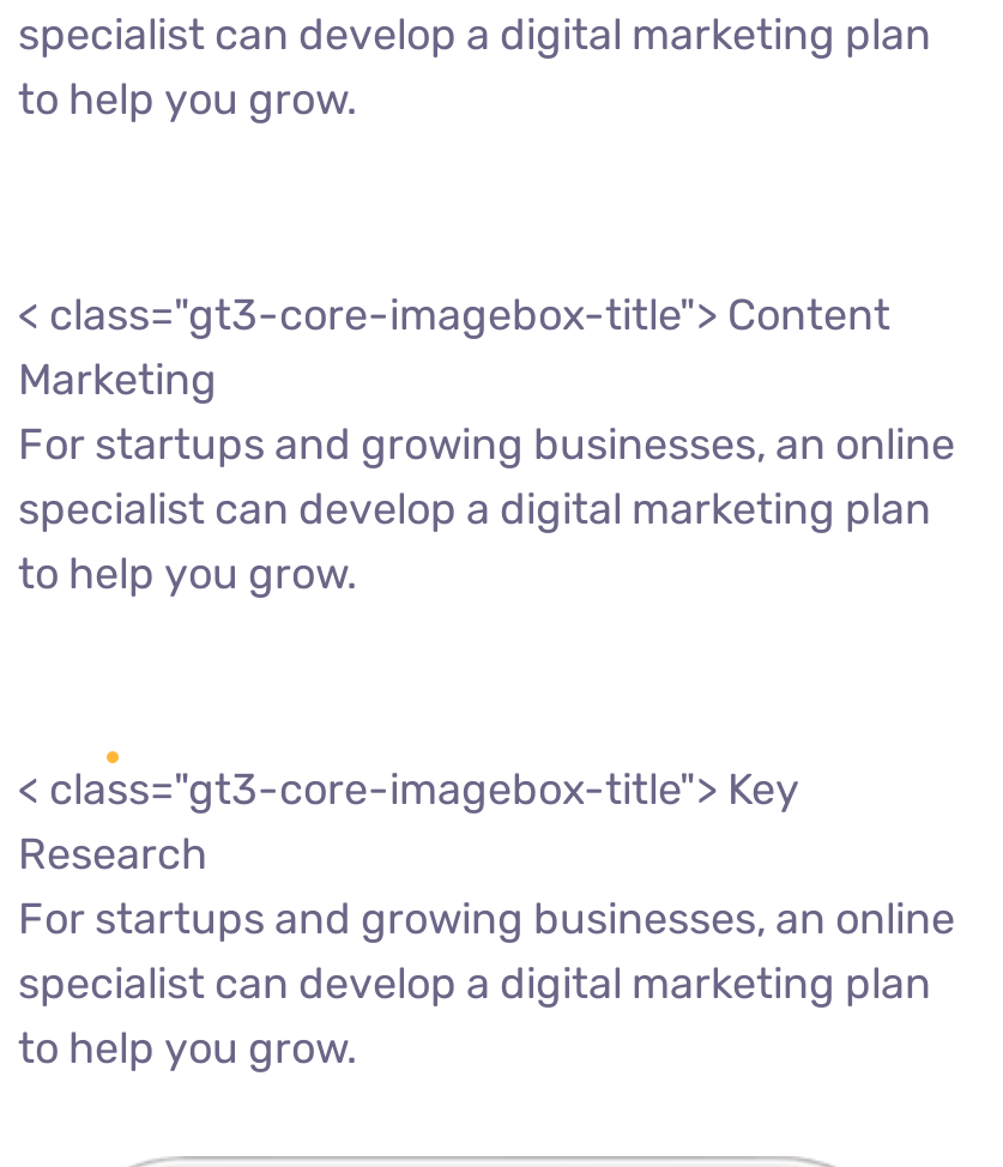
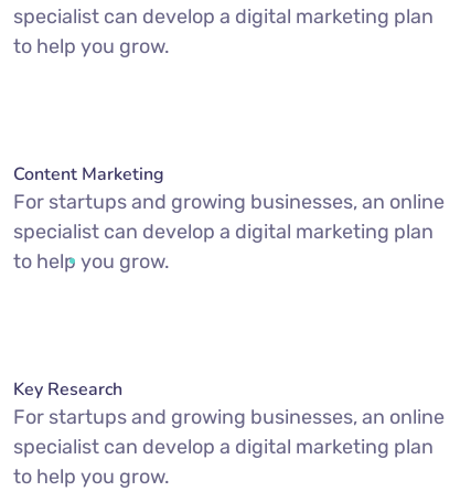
- < class="gt3-core-imagebox-title"> Content
- Marketing
+ Content Marketing

- < class="gt3-core-imagebox-title"> Key
- Research
+ Key Research
